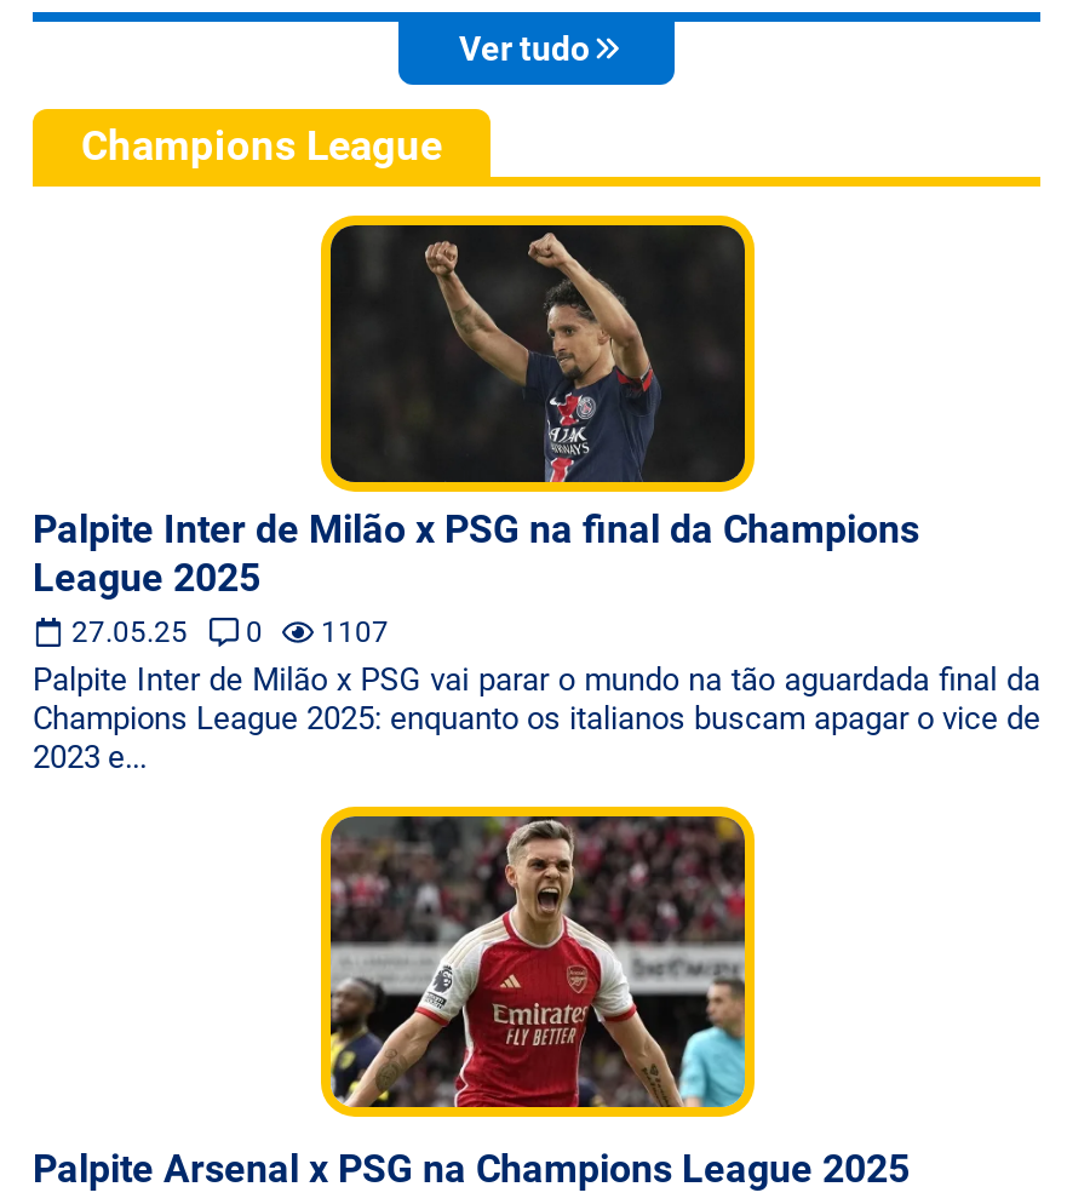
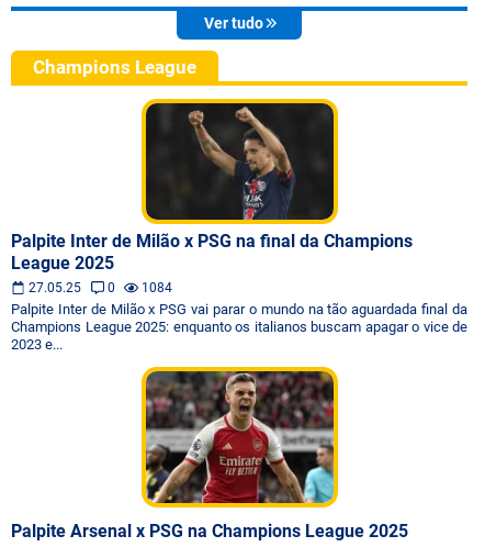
- 27.05.25 0 1107
+ 27.05.25 0 1084
